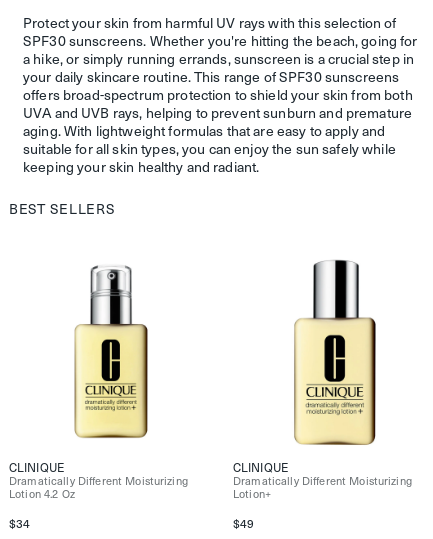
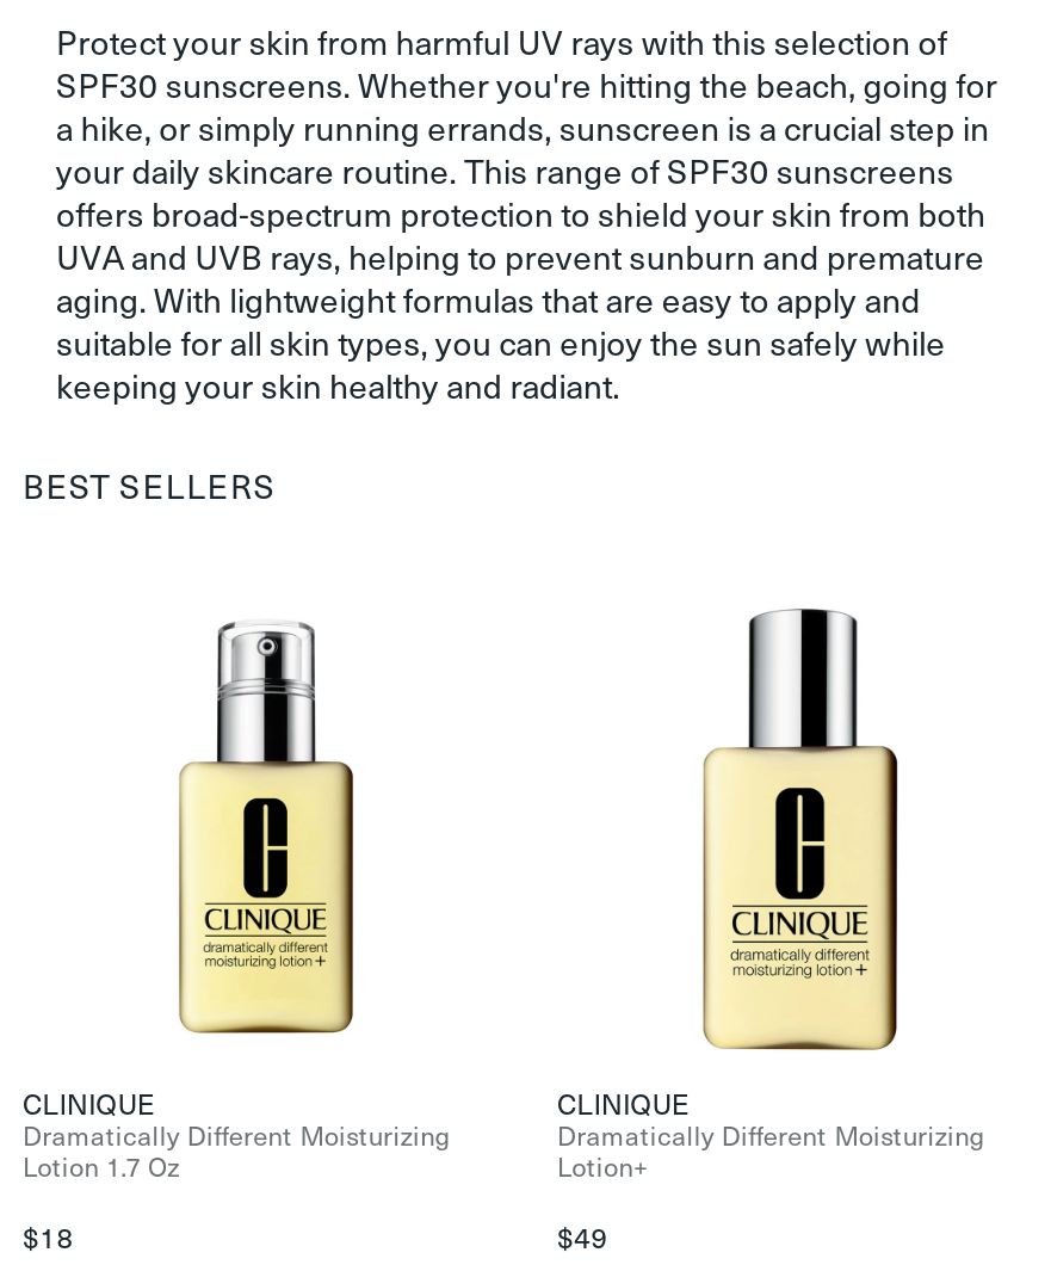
- Lotion 4.2 Oz
+ Lotion 1.7 Oz

- $34
+ $18
